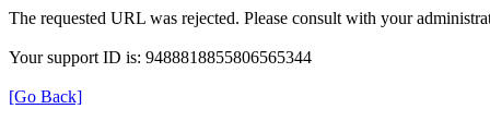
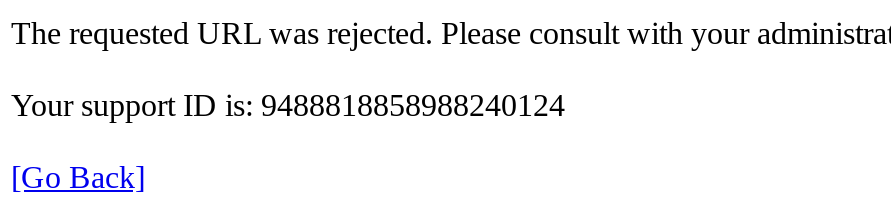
- Your support ID is: 9488818855806565344
+ Your support ID is: 9488818858988240124
